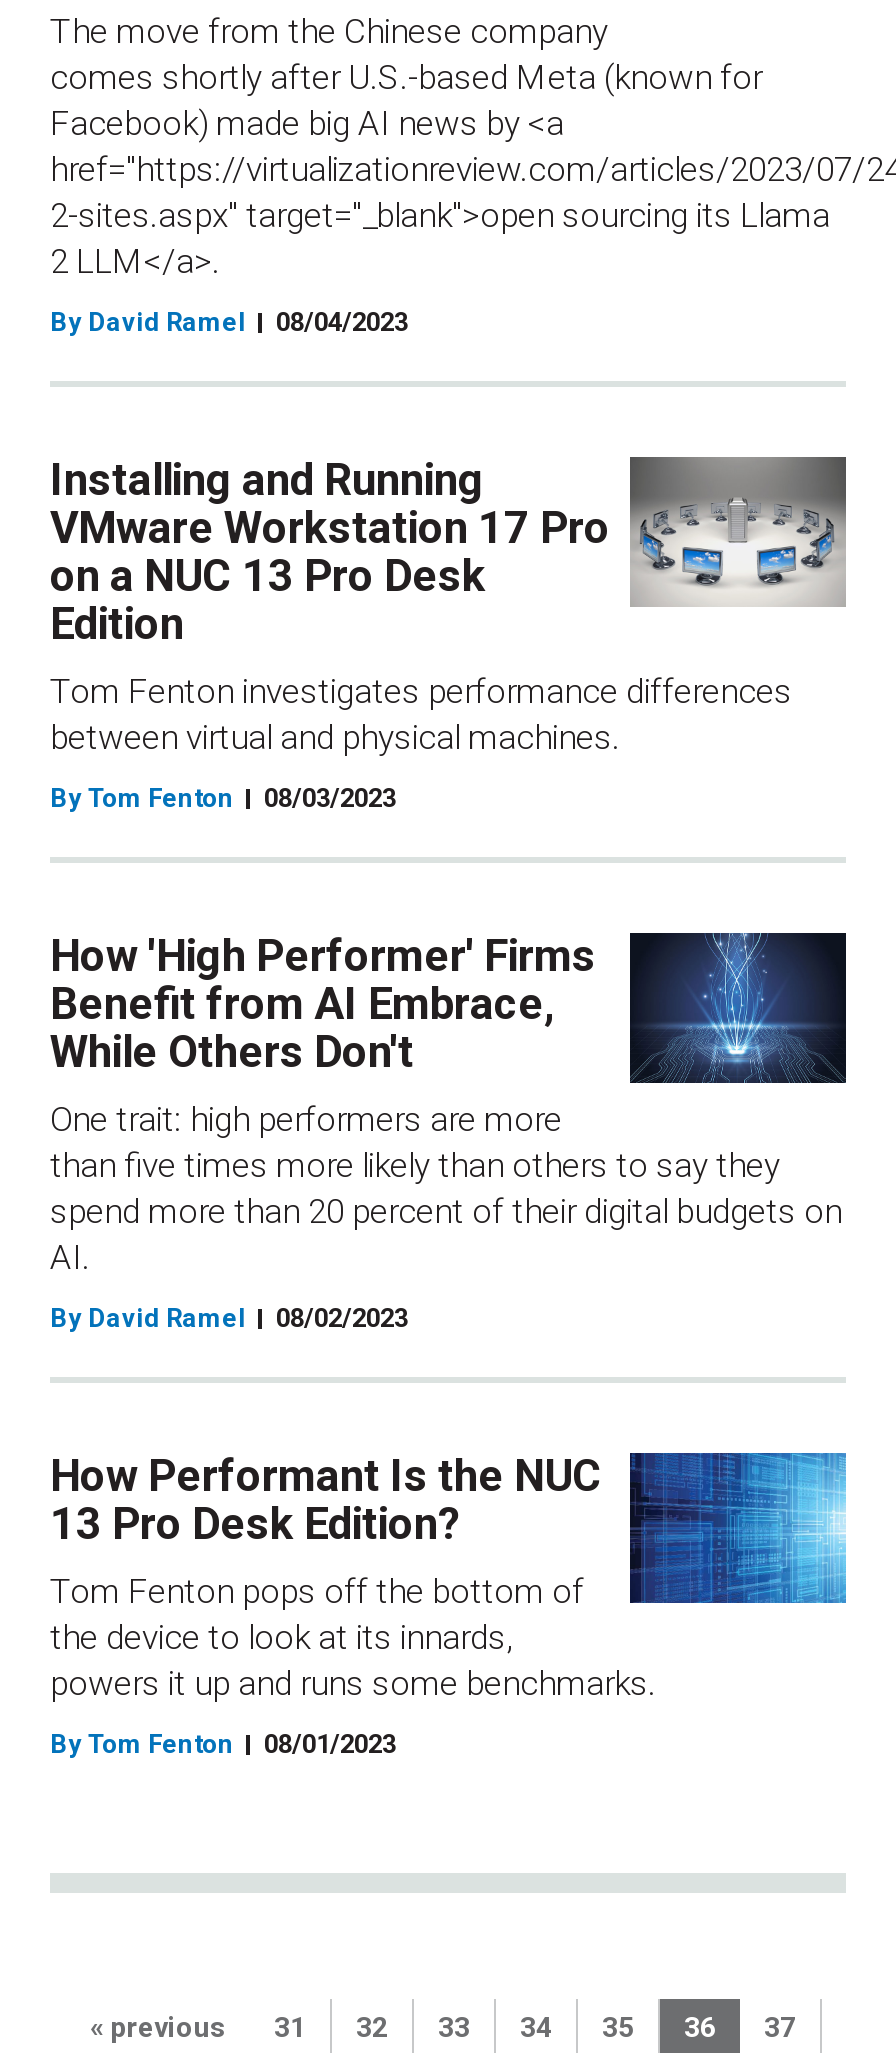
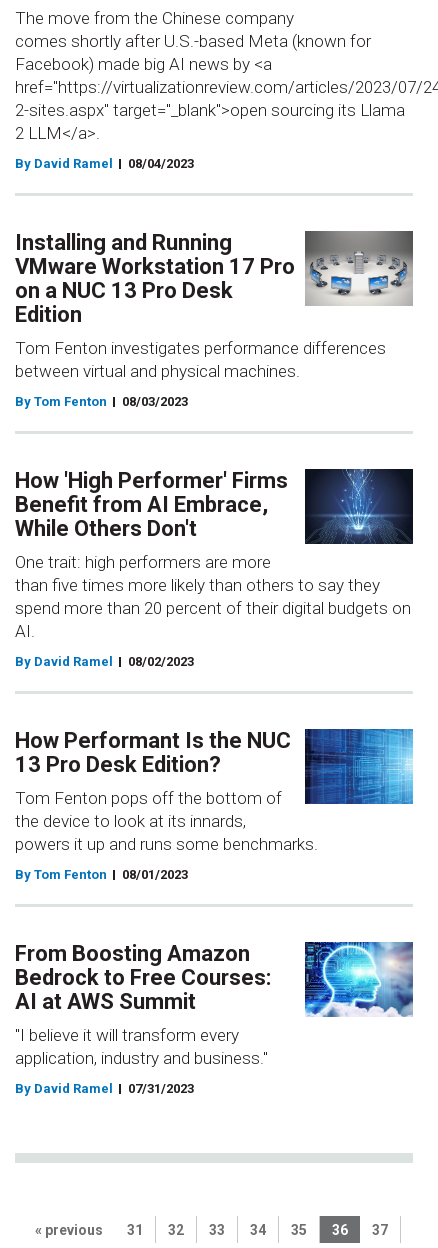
+ [image]
+ From Boosting Amazon
+ Bedrock to Free Courses:
+ AI at AWS Summit
+ "I believe it will transform every
+ application, industry and business."
+ By David Ramel
+ 07/31/2023
